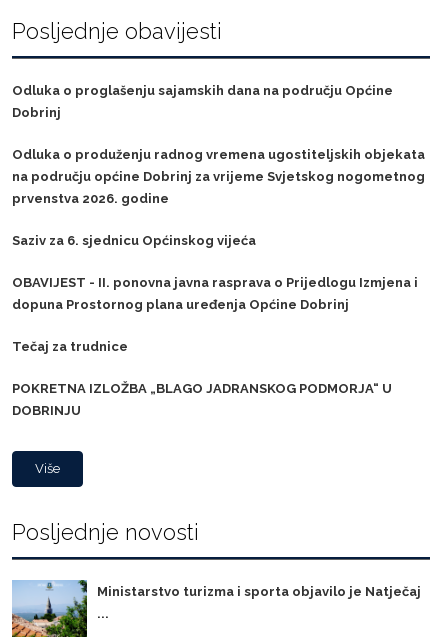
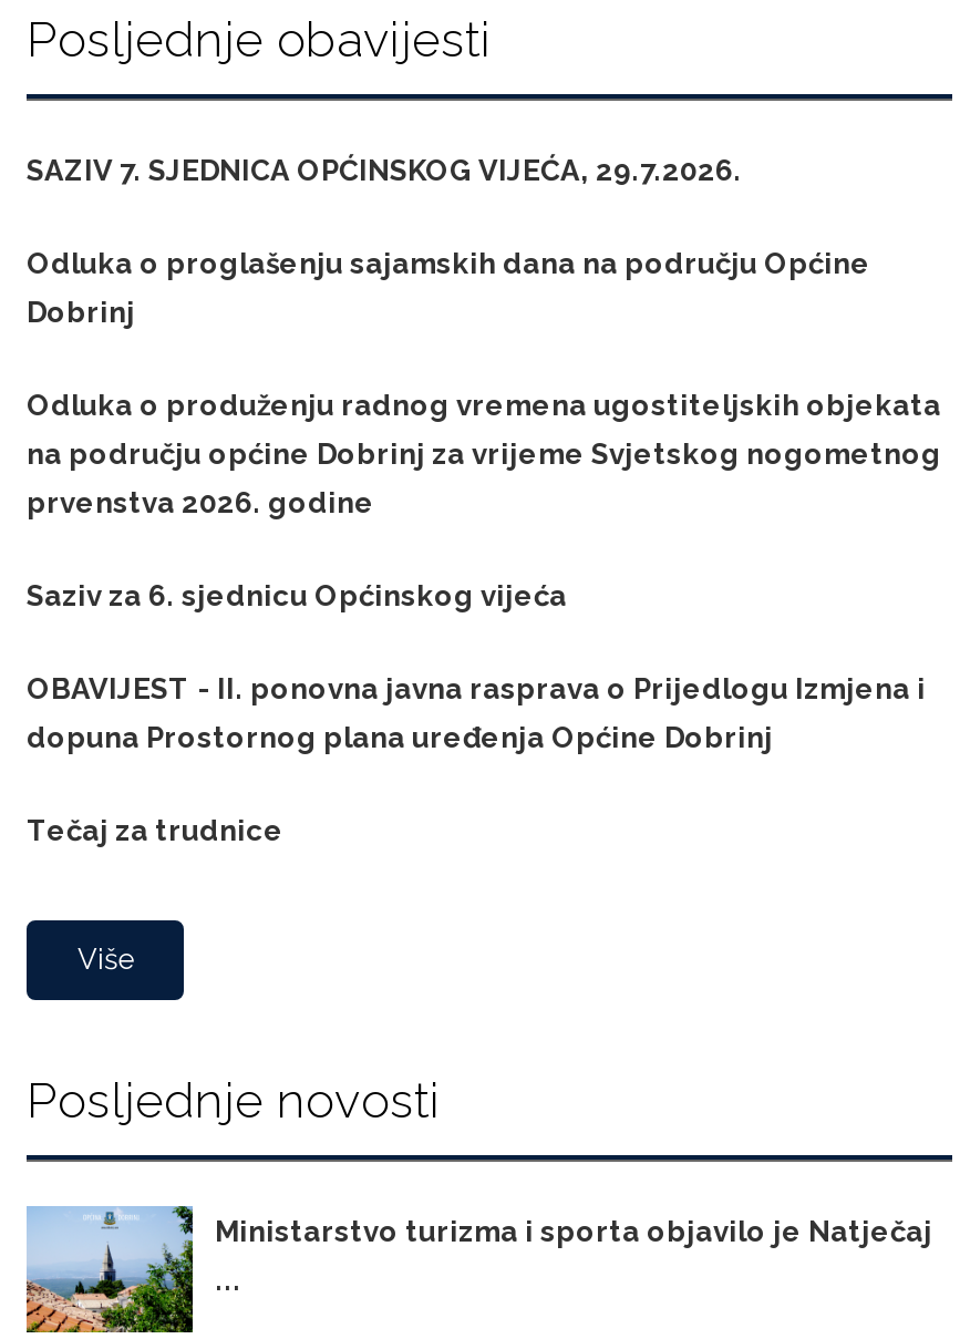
+ SAZIV 7. SJEDNICA OPĆINSKOG VIJEĆA, 29.7.2026.

moved down: Odluka o proglašenju sajamskih dana na području Općine | Dobrinj | Odluka o produženju radnog vremena ugostiteljskih objekata | ... | dopuna Prostornog plana uređenja Općine Dobrinj | Tečaj za trudnice

- POKRETNA IZLOŽBA „BLAGO JADRANSKOG PODMORJA“ U
- DOBRINJU
